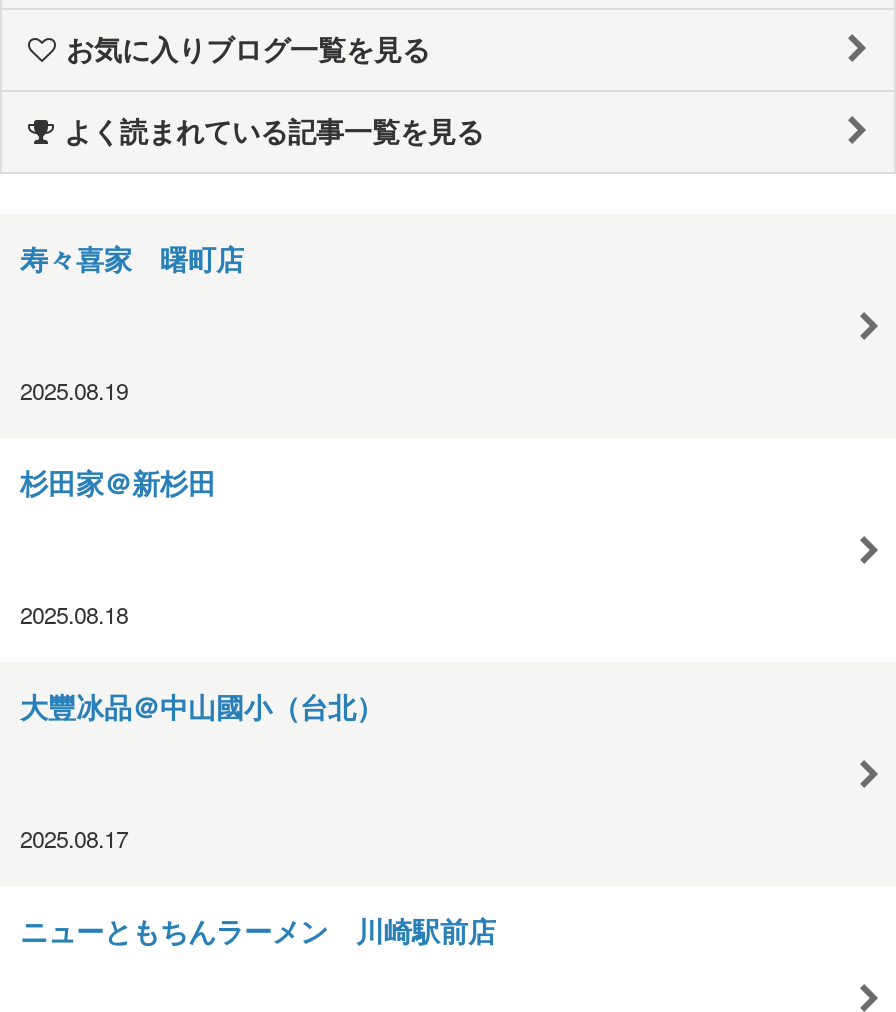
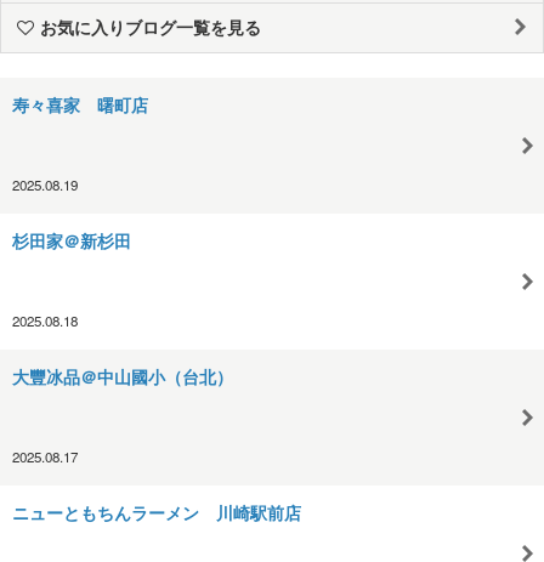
- よく読まれている記事一覧を見る
